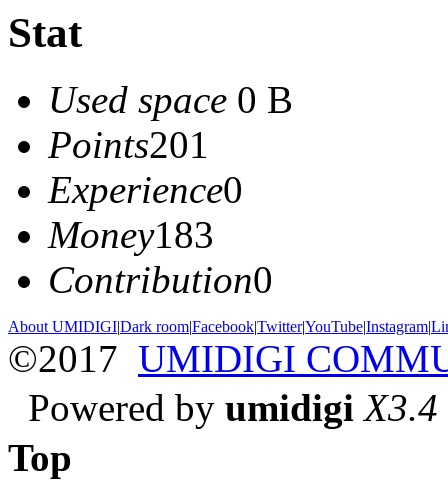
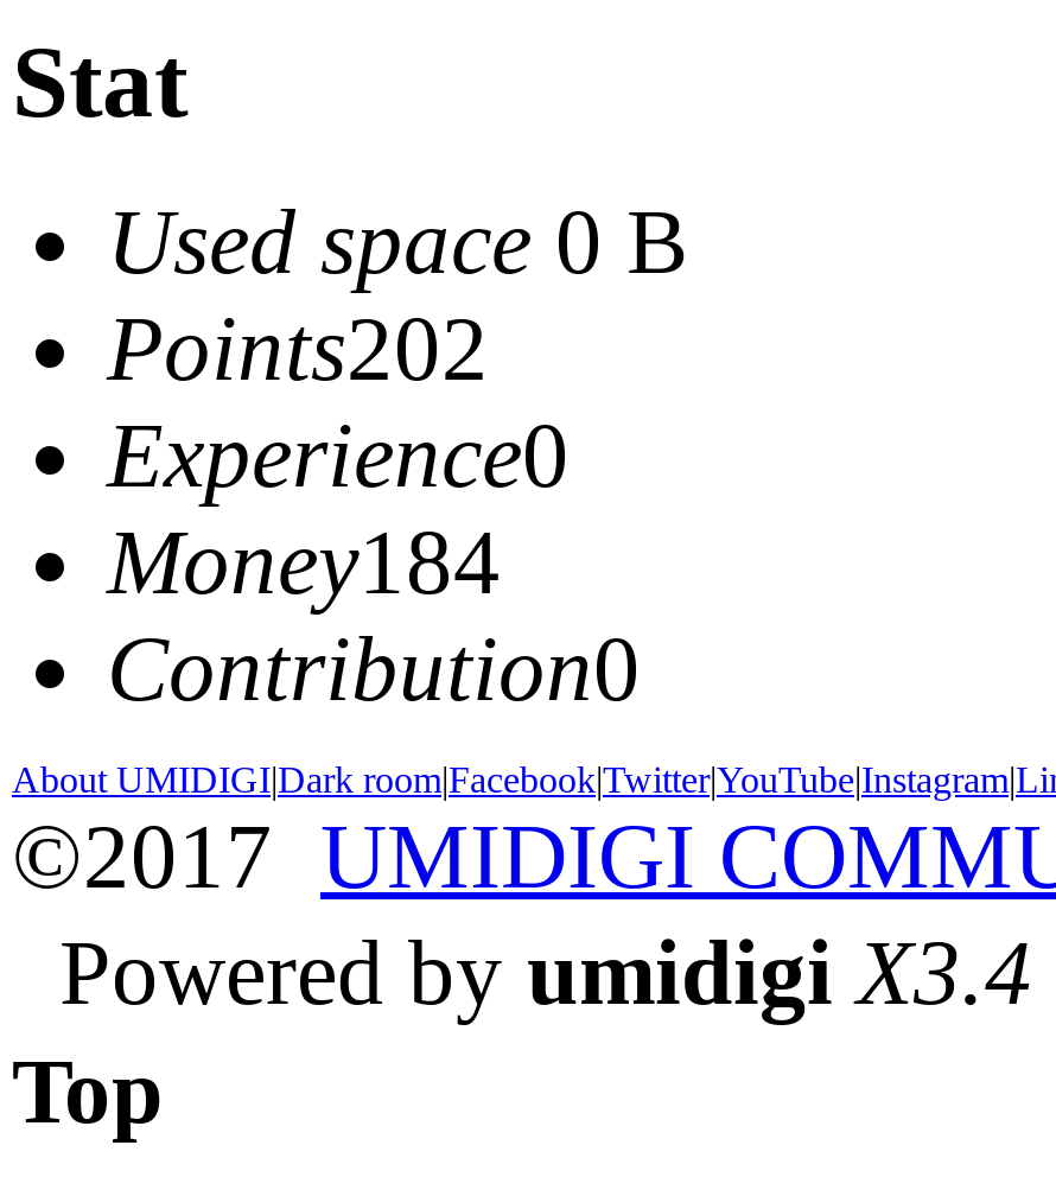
- Points201
+ Points202

- Money183
+ Money184
